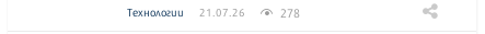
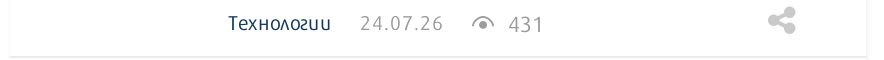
- 21.07.26
- 278
+ 24.07.26
+ 431
